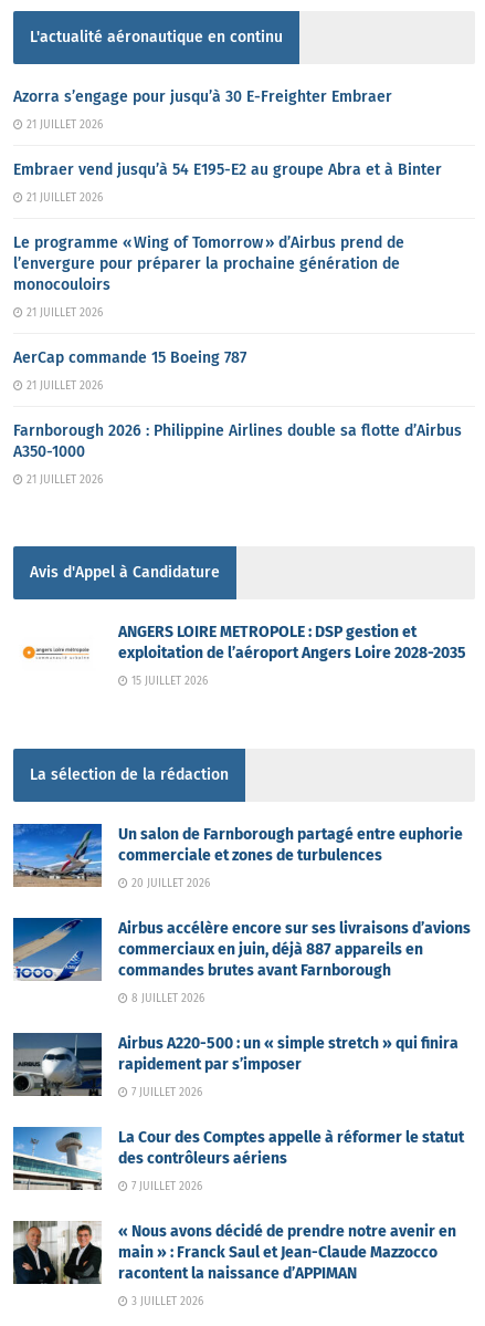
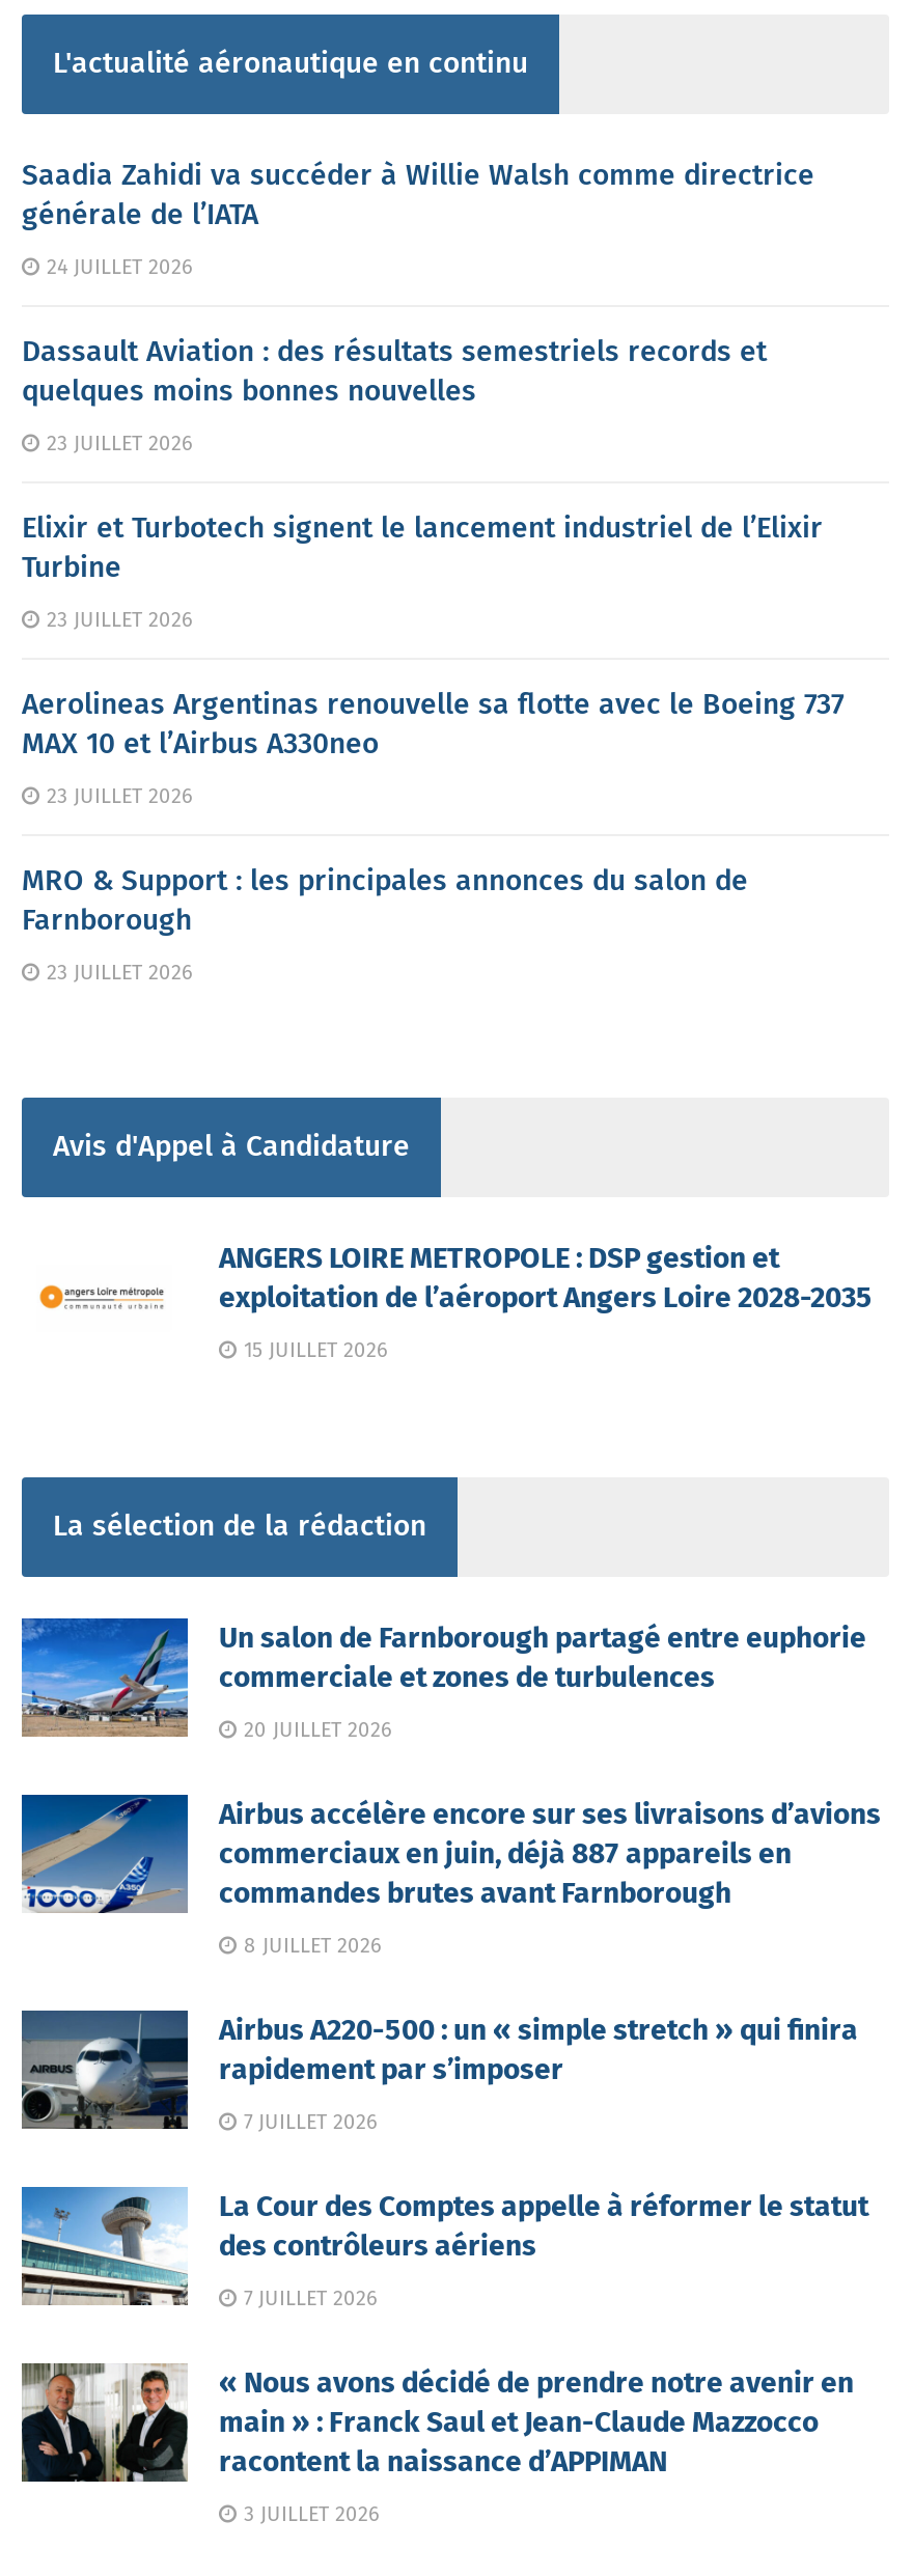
- Azorra s’engage pour jusqu’à 30 E-Freighter Embraer
+ Saadia Zahidi va succéder à Willie Walsh comme directrice
+ générale de l’IATA

- 21 JUILLET 2026
+ 24 JUILLET 2026

- Embraer vend jusqu’à 54 E195-E2 au groupe Abra et à Binter
+ Dassault Aviation : des résultats semestriels records et
+ quelques moins bonnes nouvelles

- 21 JUILLET 2026
+ 23 JUILLET 2026

- Le programme « Wing of Tomorrow » d’Airbus prend de
- l’envergure pour préparer la prochaine génération de
- monocouloirs
+ Elixir et Turbotech signent le lancement industriel de l’Elixir
+ Turbine

- 21 JUILLET 2026
+ 23 JUILLET 2026

- AerCap commande 15 Boeing 787
+ Aerolineas Argentinas renouvelle sa flotte avec le Boeing 737
+ MAX 10 et l’Airbus A330neo

- 21 JUILLET 2026
+ 23 JUILLET 2026

- Farnborough 2026 : Philippine Airlines double sa flotte d’Airbus
- A350-1000
+ MRO & Support : les principales annonces du salon de
+ Farnborough

- 21 JUILLET 2026
+ 23 JUILLET 2026
